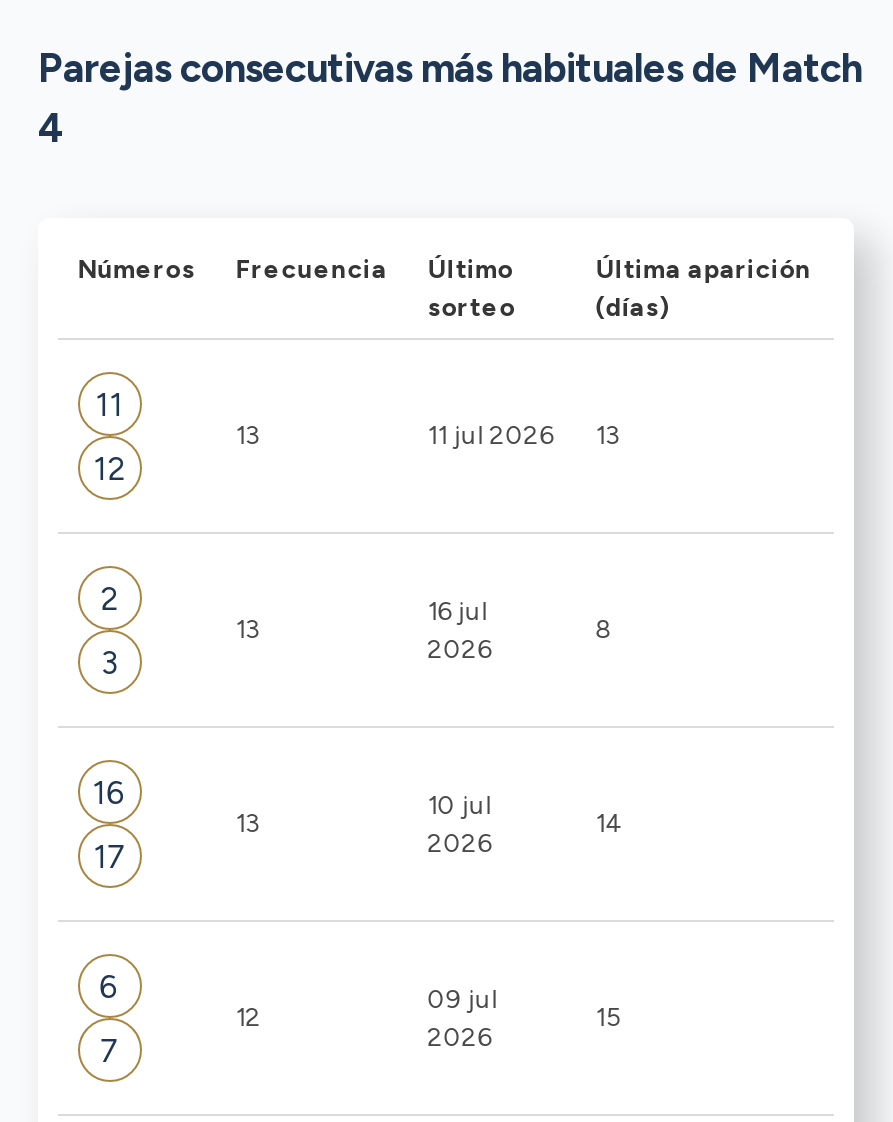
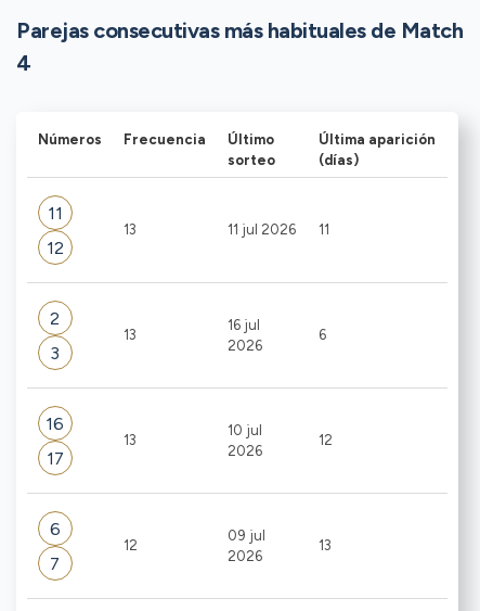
- 11 jul 2026 13
+ 11 jul 2026 11

- 8
+ 6

- 14
+ 12

- 15
+ 13
